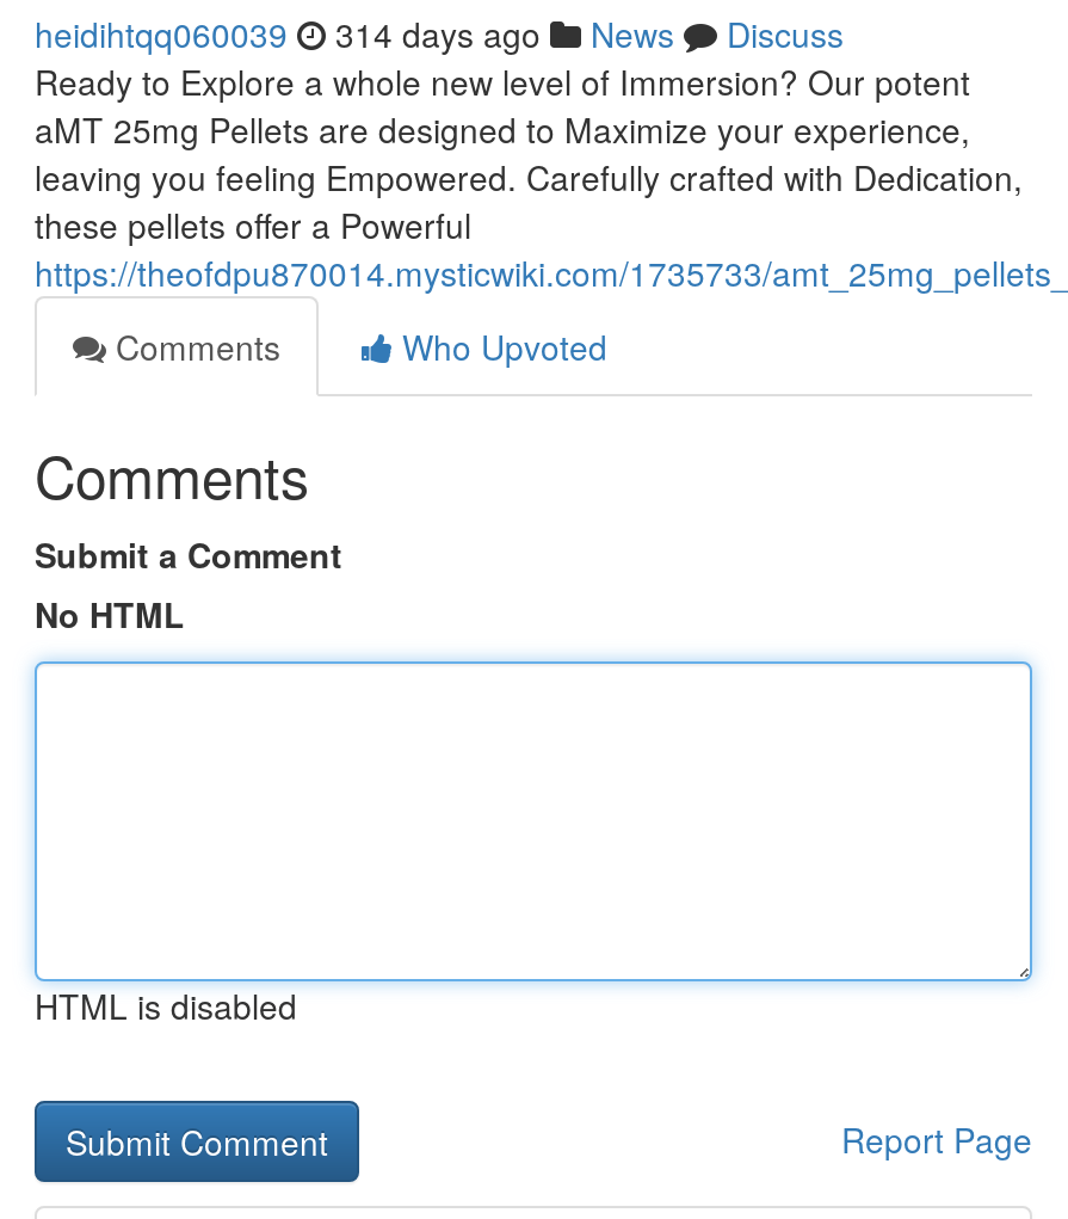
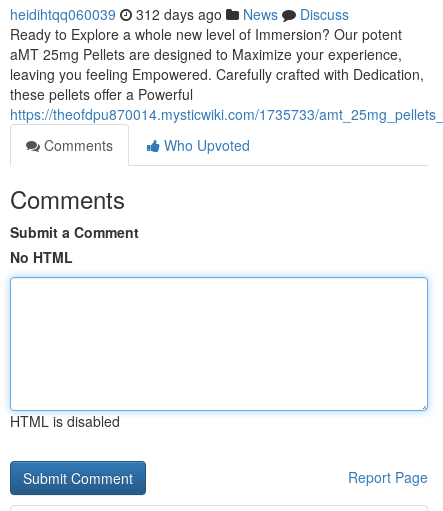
- heidihtqq060039 314 days ago News Discuss
+ heidihtqq060039 312 days ago News Discuss
